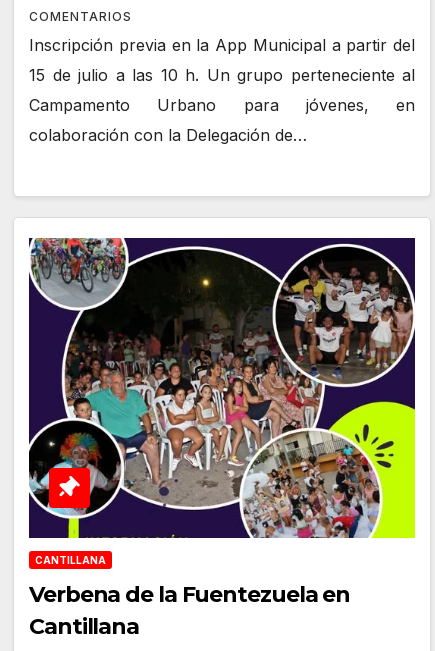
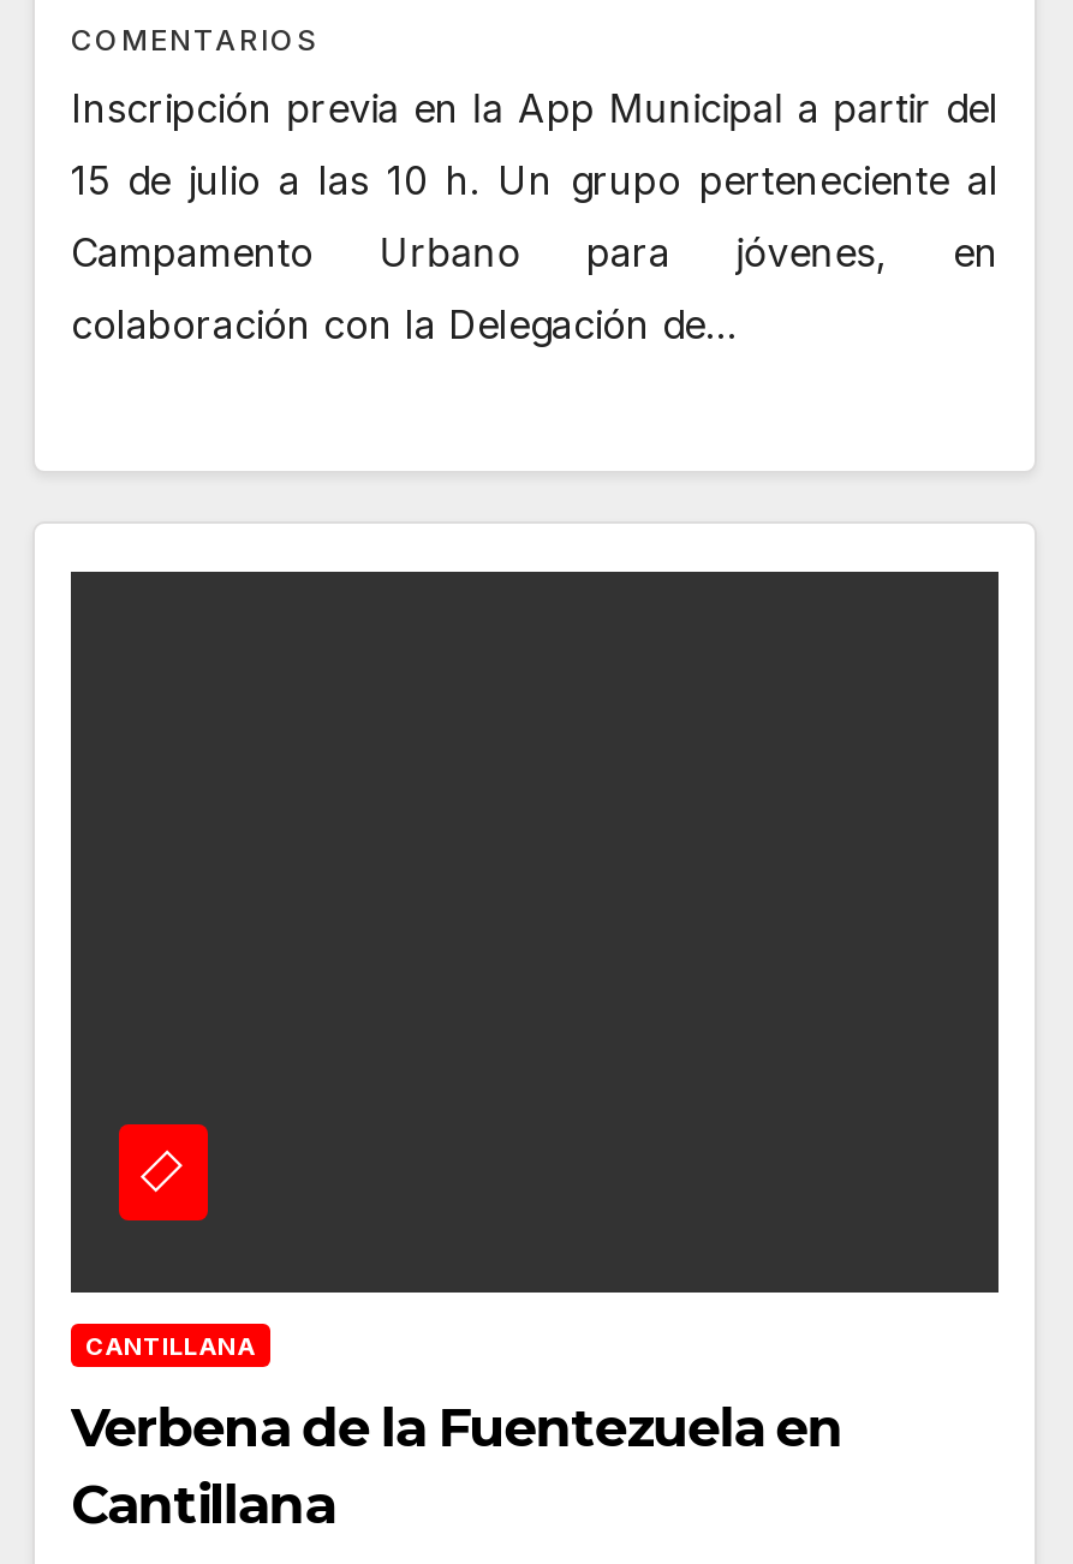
- [image]
